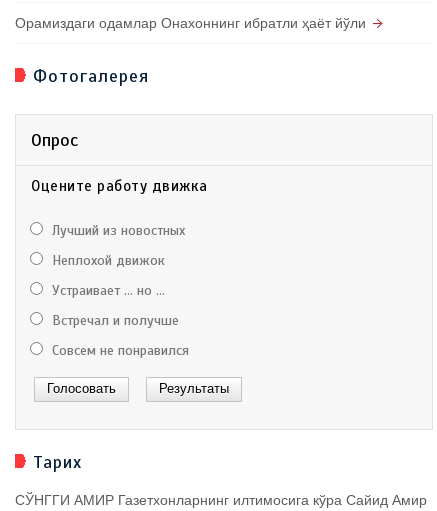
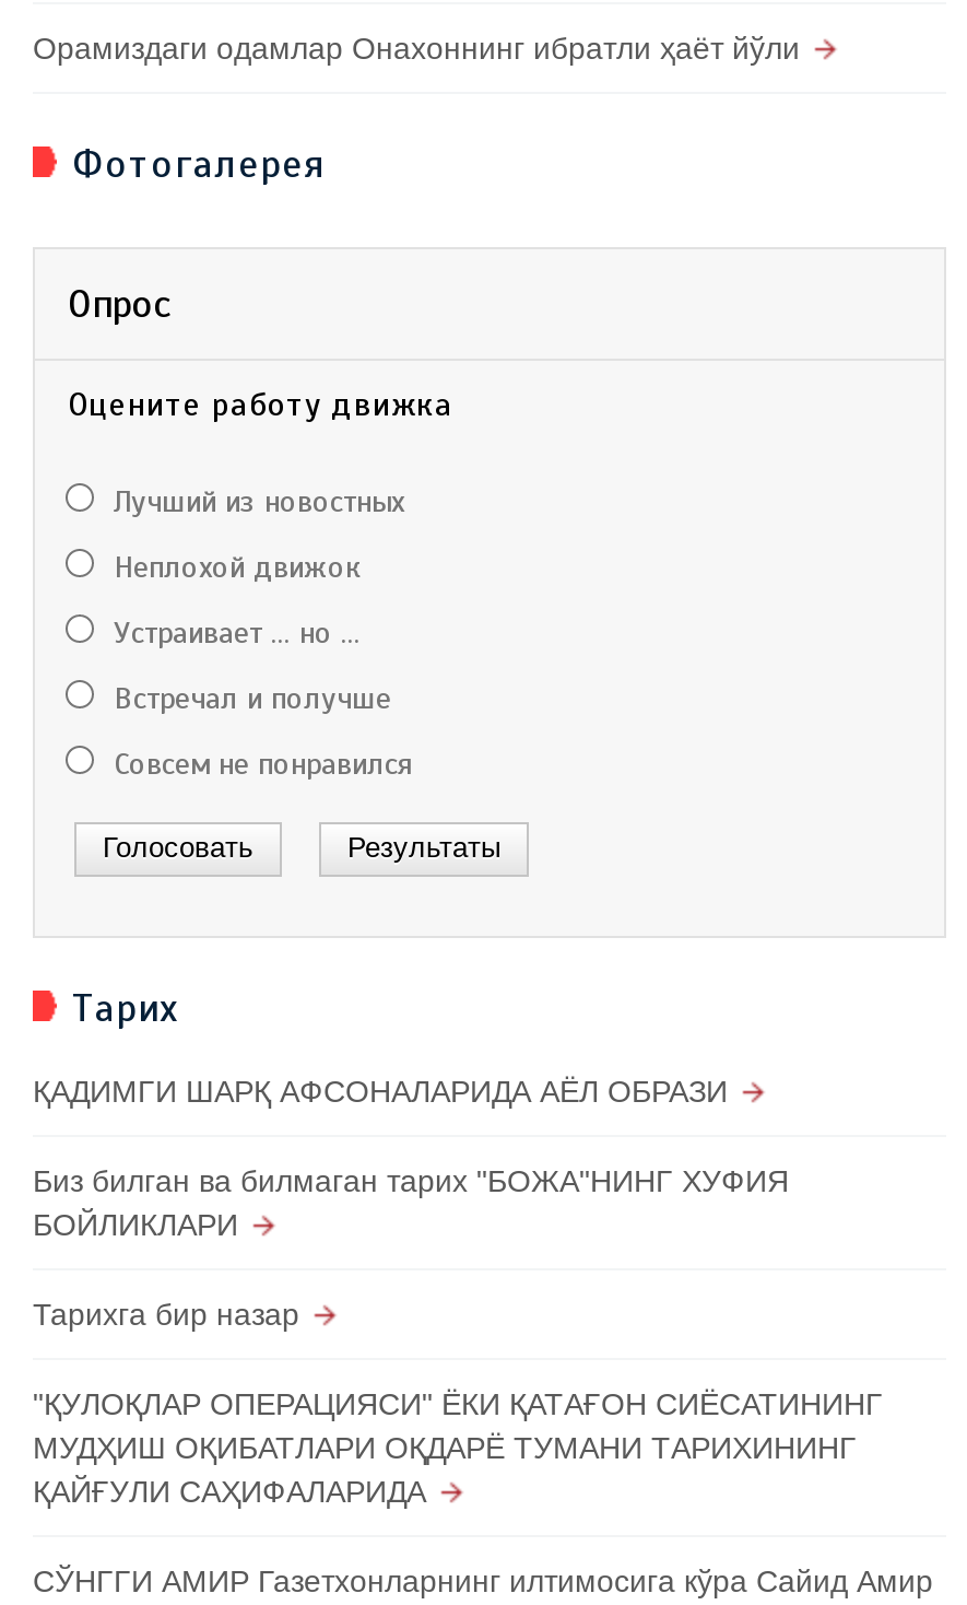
+ ҚАДИМГИ ШАРҚ АФСОНАЛАРИДА АЁЛ ОБРАЗИ
+ Биз билган ва билмаган тарих "БОЖА"НИНГ ХУФИЯ
+ БОЙЛИКЛАРИ
+ Тарихга бир назар
+ "ҚУЛОҚЛАР ОПЕРАЦИЯСИ" ЁКИ ҚАТАҒОН СИЁСАТИНИНГ
+ МУДҲИШ ОҚИБАТЛАРИ ОҚДАРЁ ТУМАНИ ТАРИХИНИНГ
+ ҚАЙҒУЛИ САҲИФАЛАРИДА
